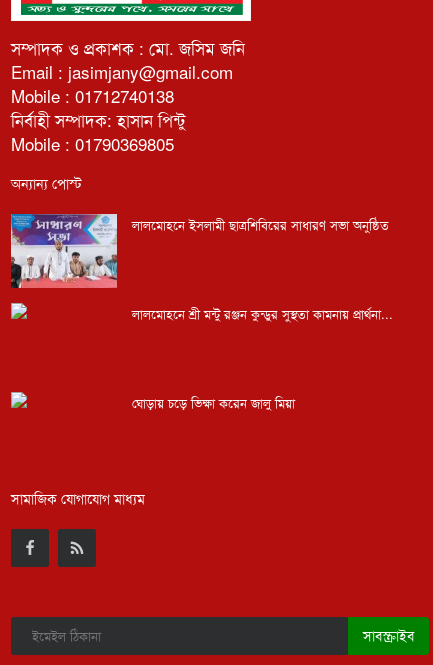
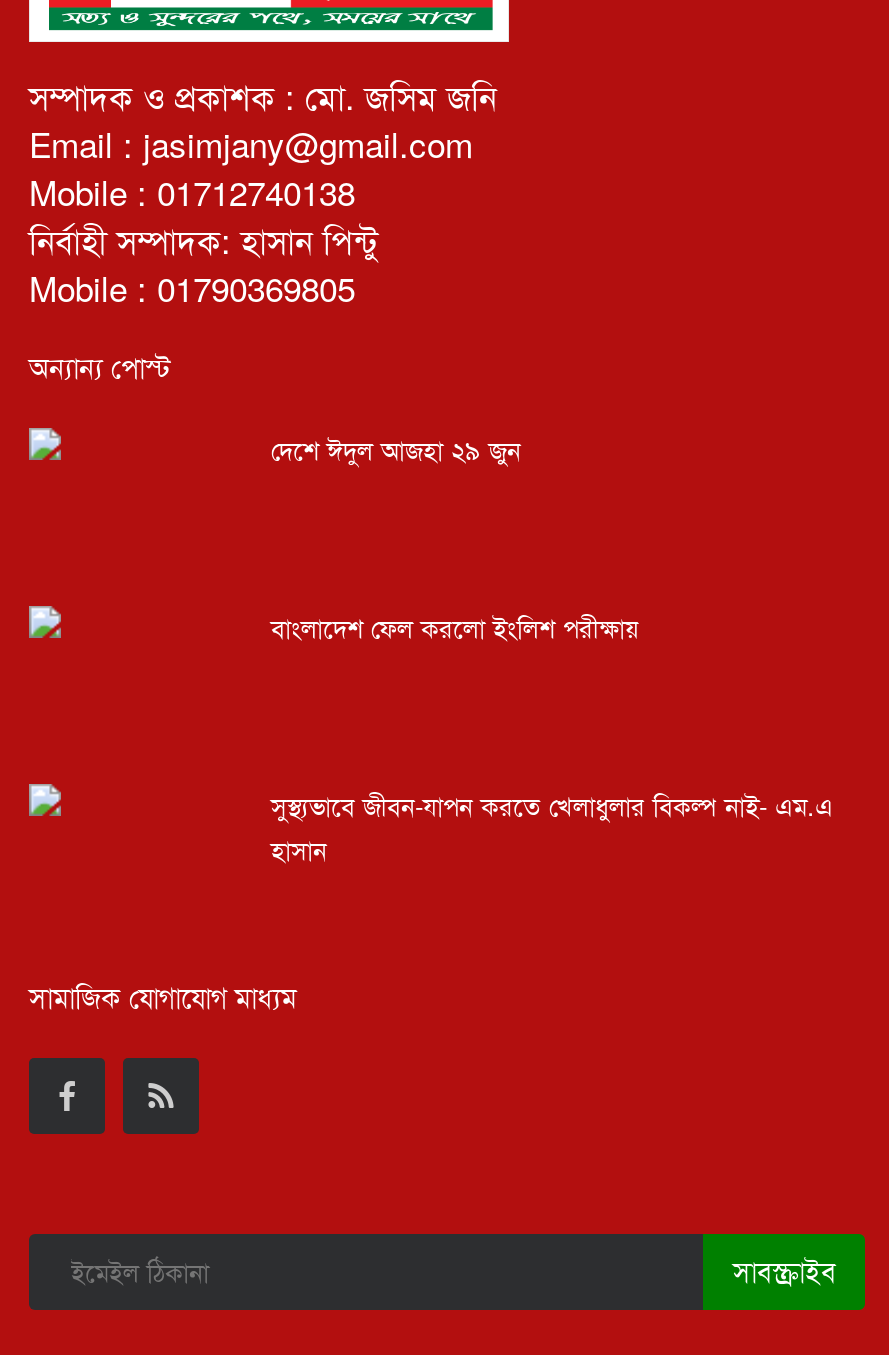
- [image]

- লালমোহনে ইসলামী ছাত্রশিবিরের সাধারণ সভা অনুষ্ঠিত
+ দেশে ঈদুল আজহা ২৯ জুন

- লালমোহনে শ্রী মন্টু রঞ্জন কুন্ডুর সুস্থতা কামনায় প্রার্থনা...
+ বাংলাদেশ ফেল করলো ইংলিশ পরীক্ষায়

- ঘোড়ায় চড়ে ভিক্ষা করেন জালু মিয়া
+ সুস্থ্যভাবে জীবন-যাপন করতে খেলাধুলার বিকল্প নাই- এম.এ
+ হাসান
